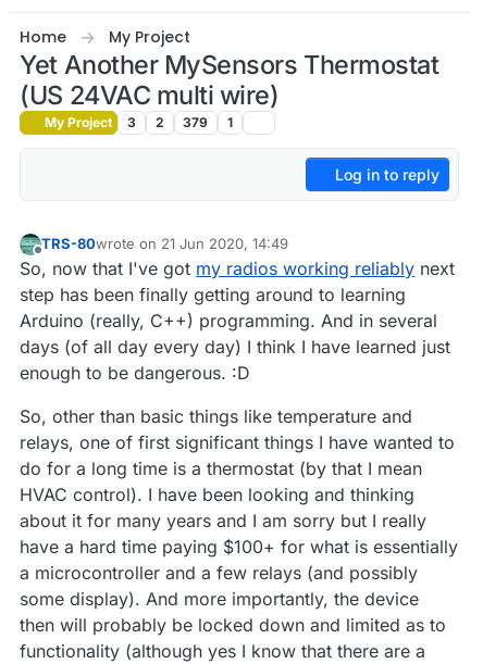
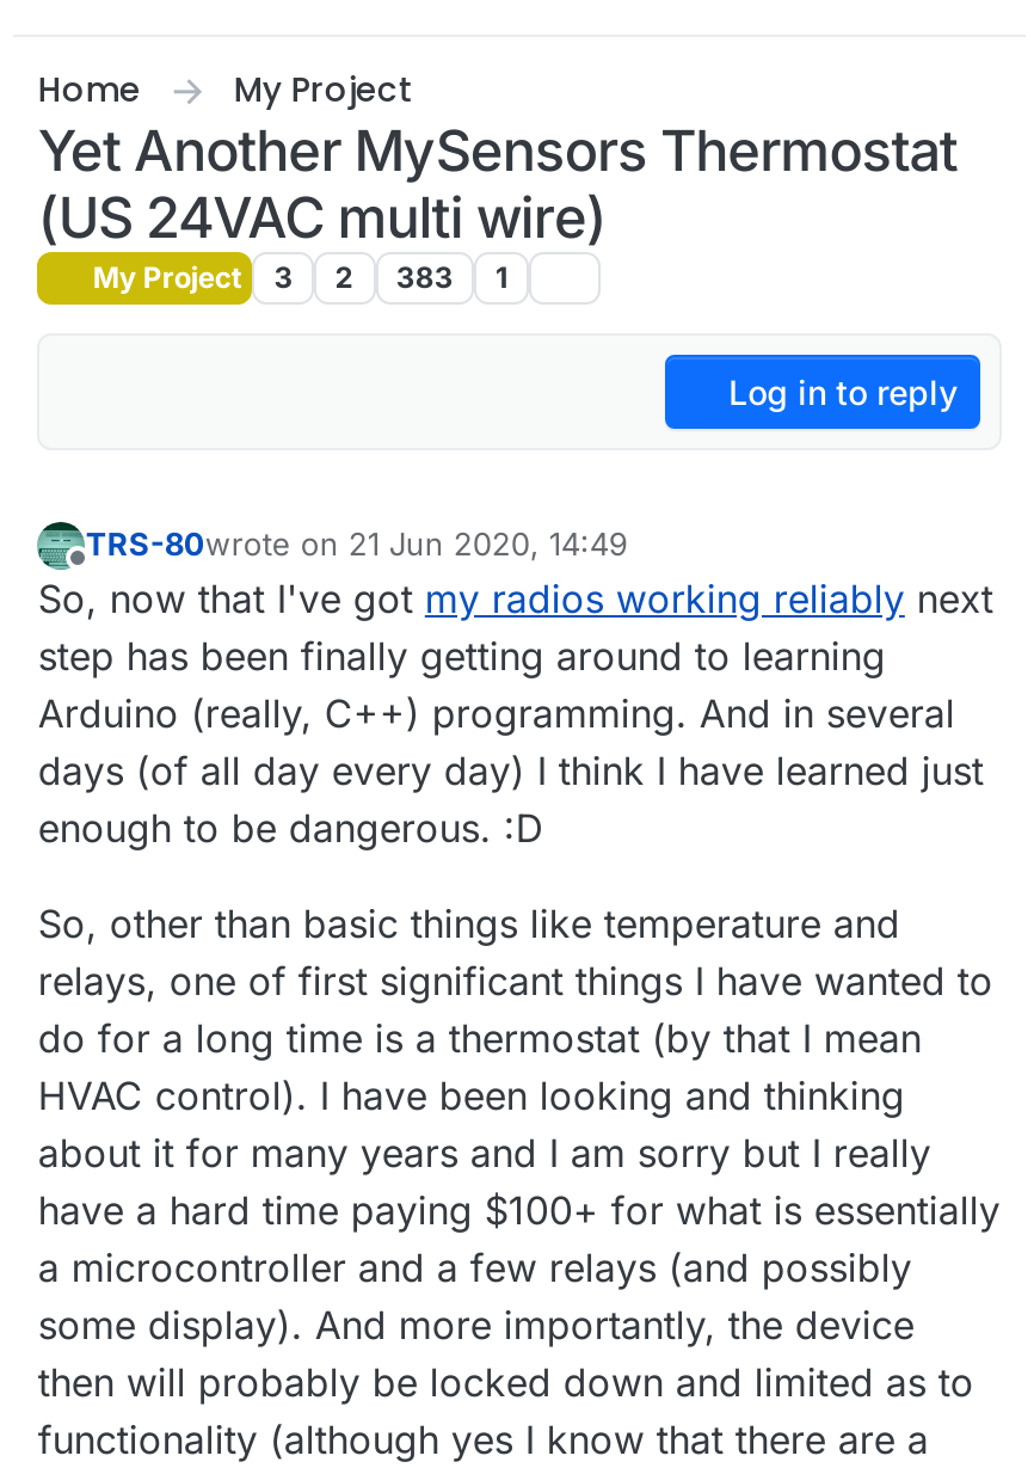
- My Project 3 2 379 1
+ My Project 3 2 383 1
